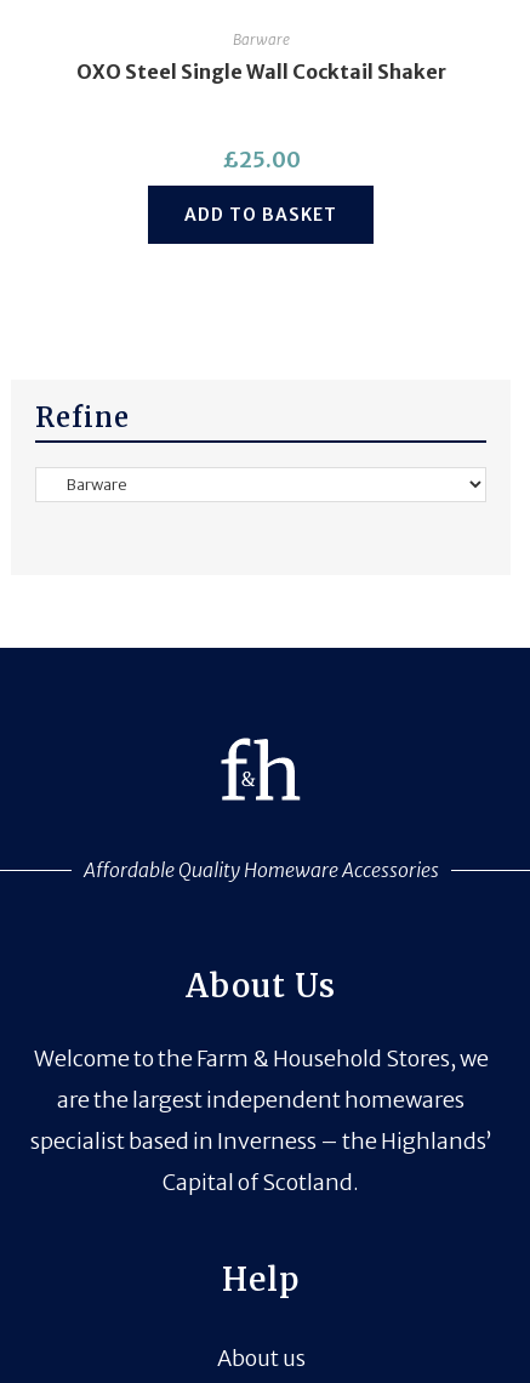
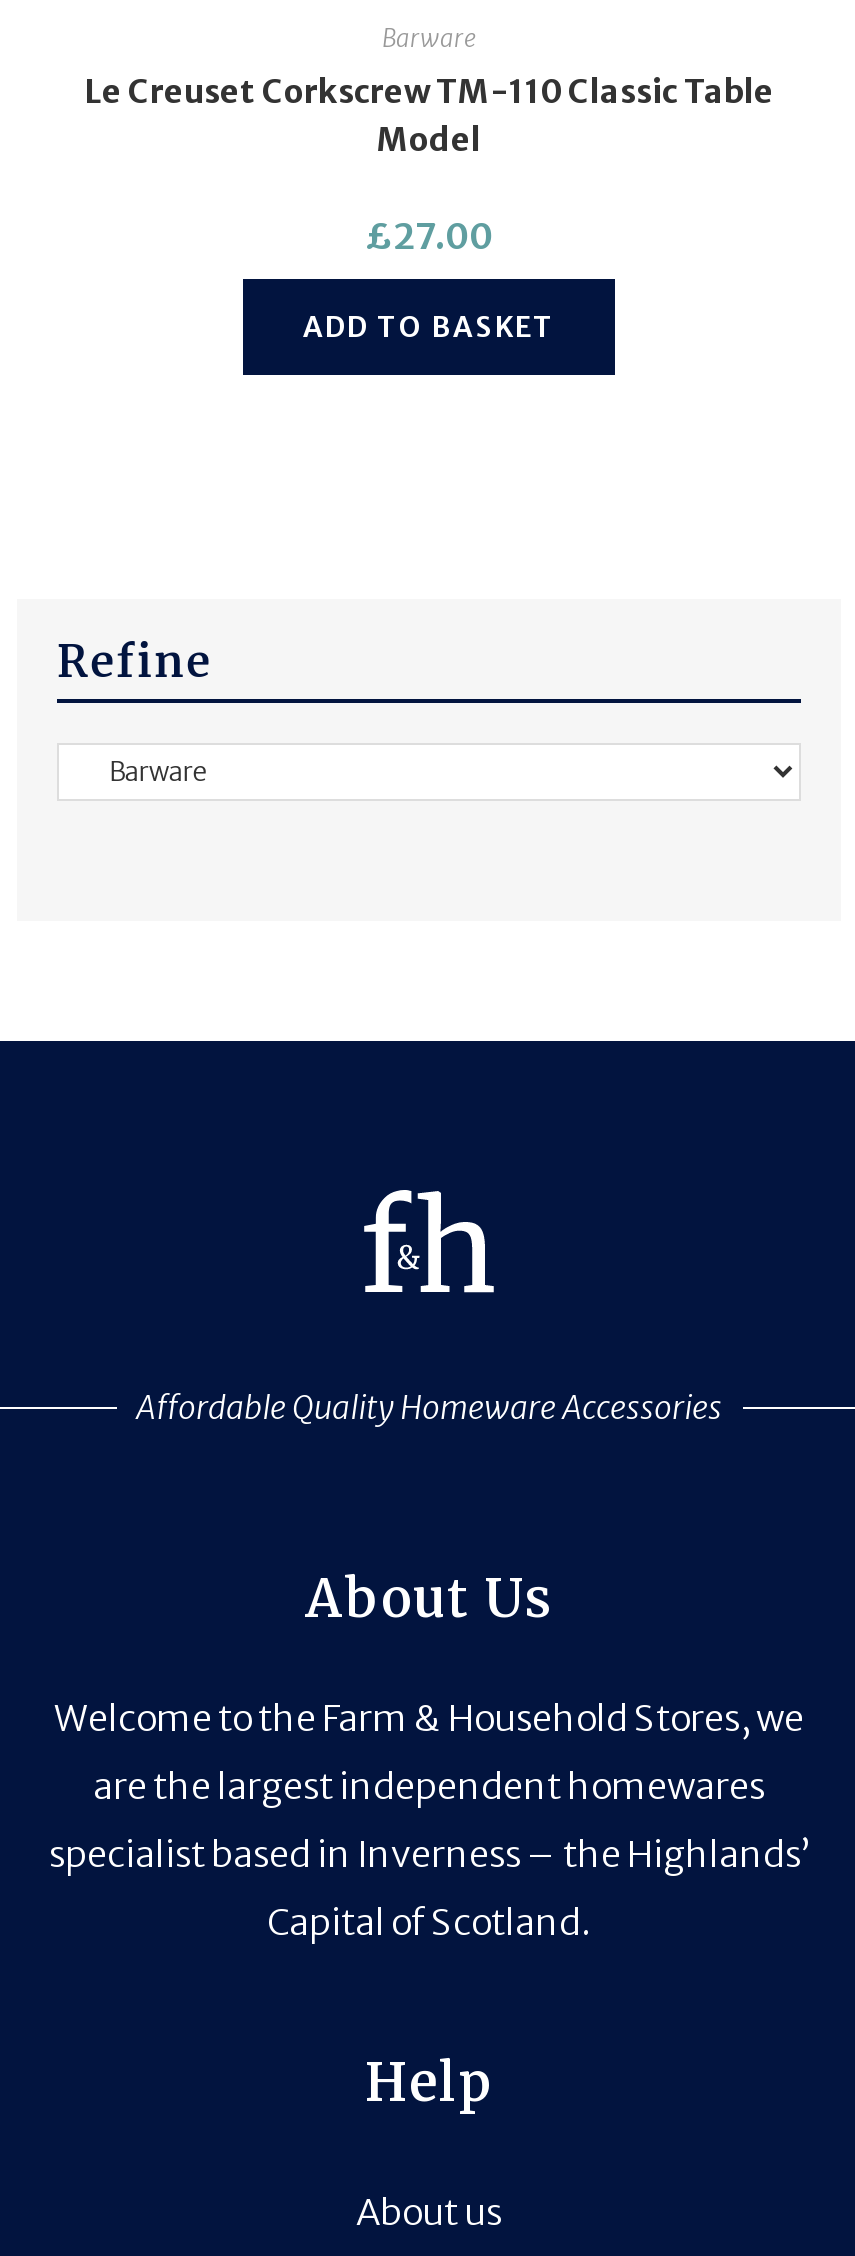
- OXO Steel Single Wall Cocktail Shaker
+ Le Creuset Corkscrew TM-110 Classic Table
+ Model

- £25.00
+ £27.00
